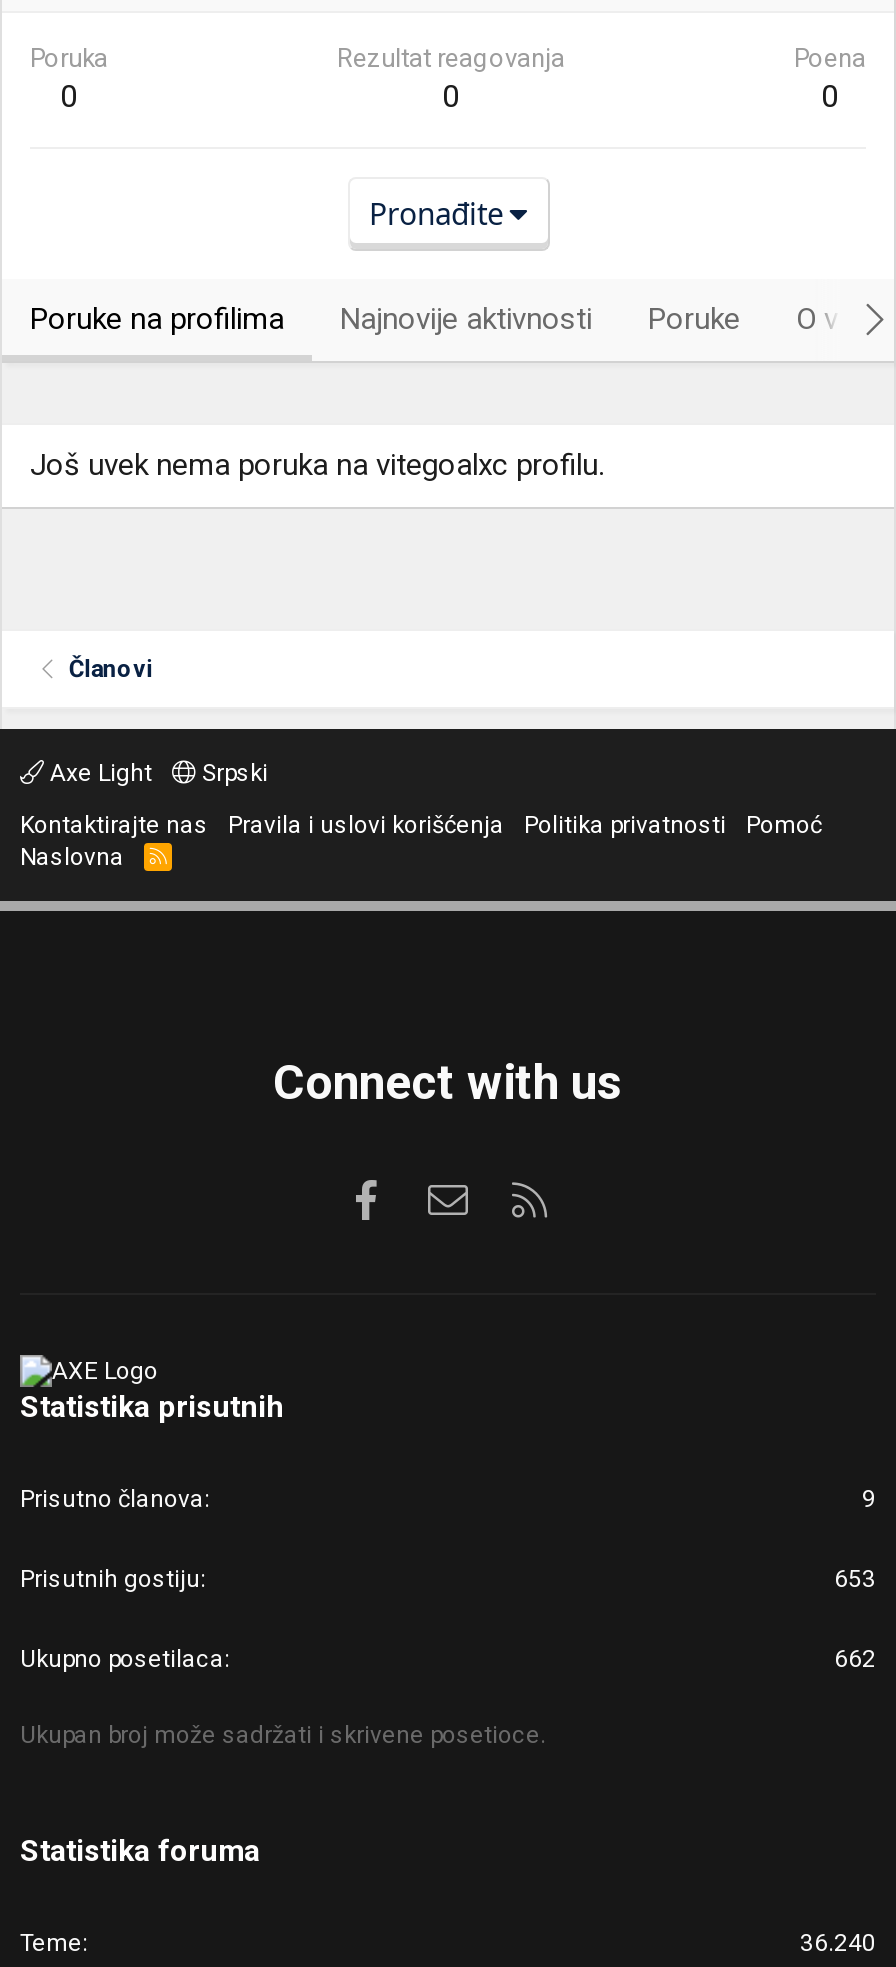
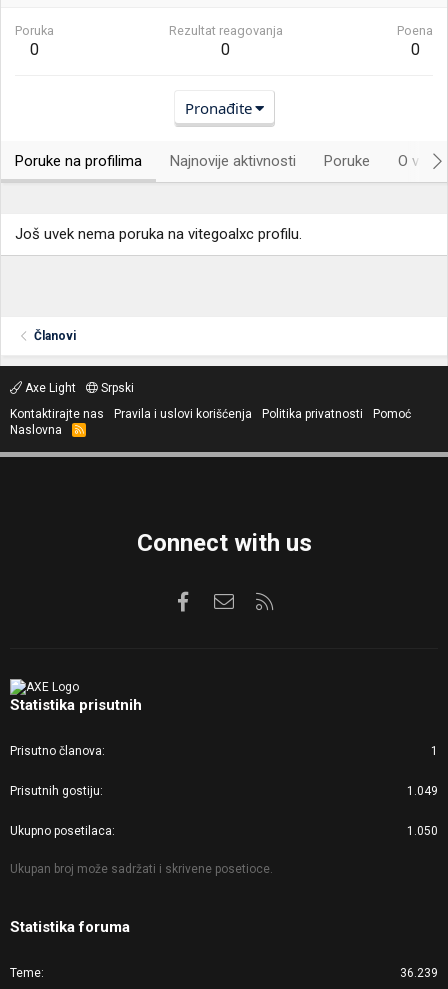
- 9
+ 1

- 653
+ 1.049

- 662
+ 1.050

- 36.240
+ 36.239
